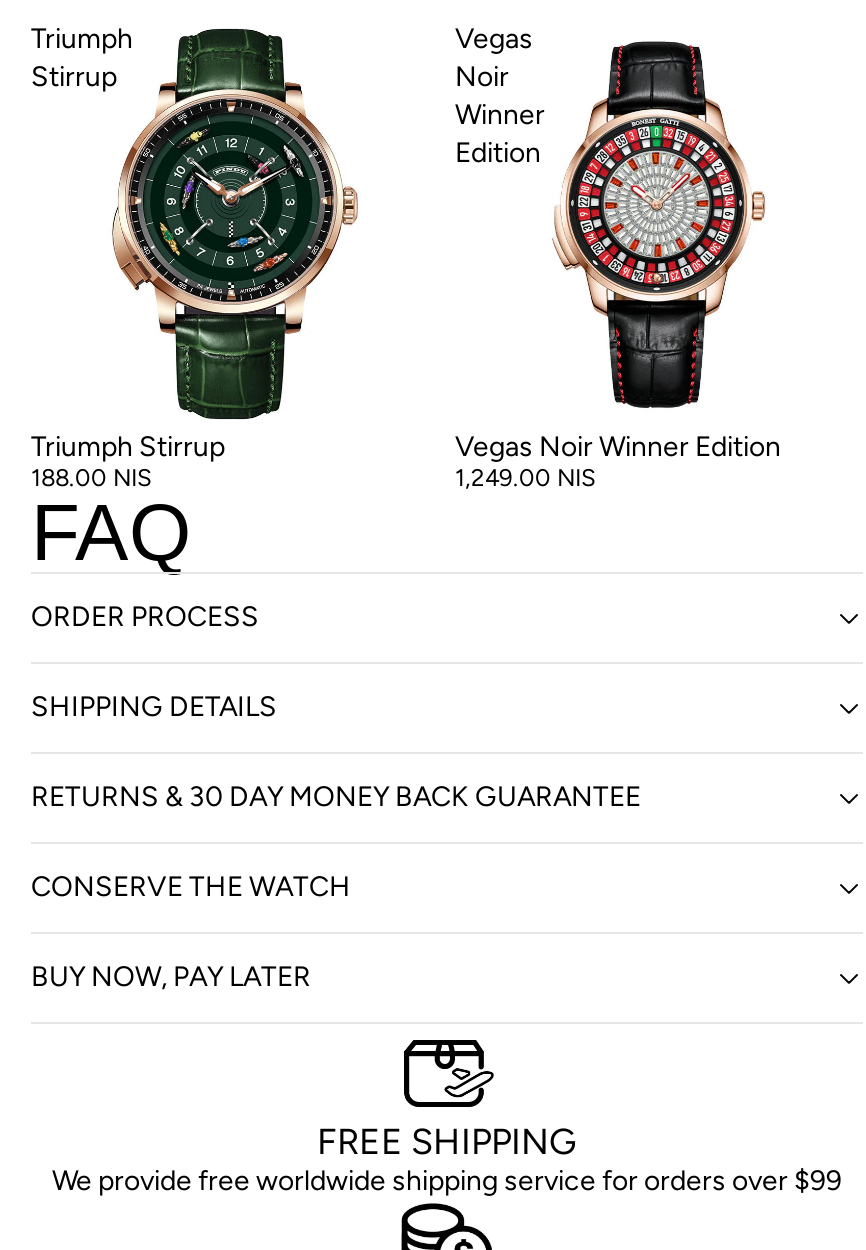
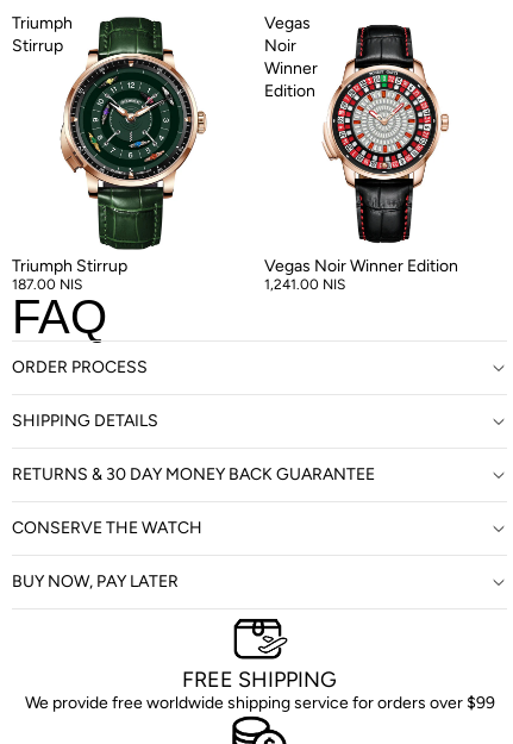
- 188.00 NIS
+ 187.00 NIS

- 1,249.00 NIS
+ 1,241.00 NIS
